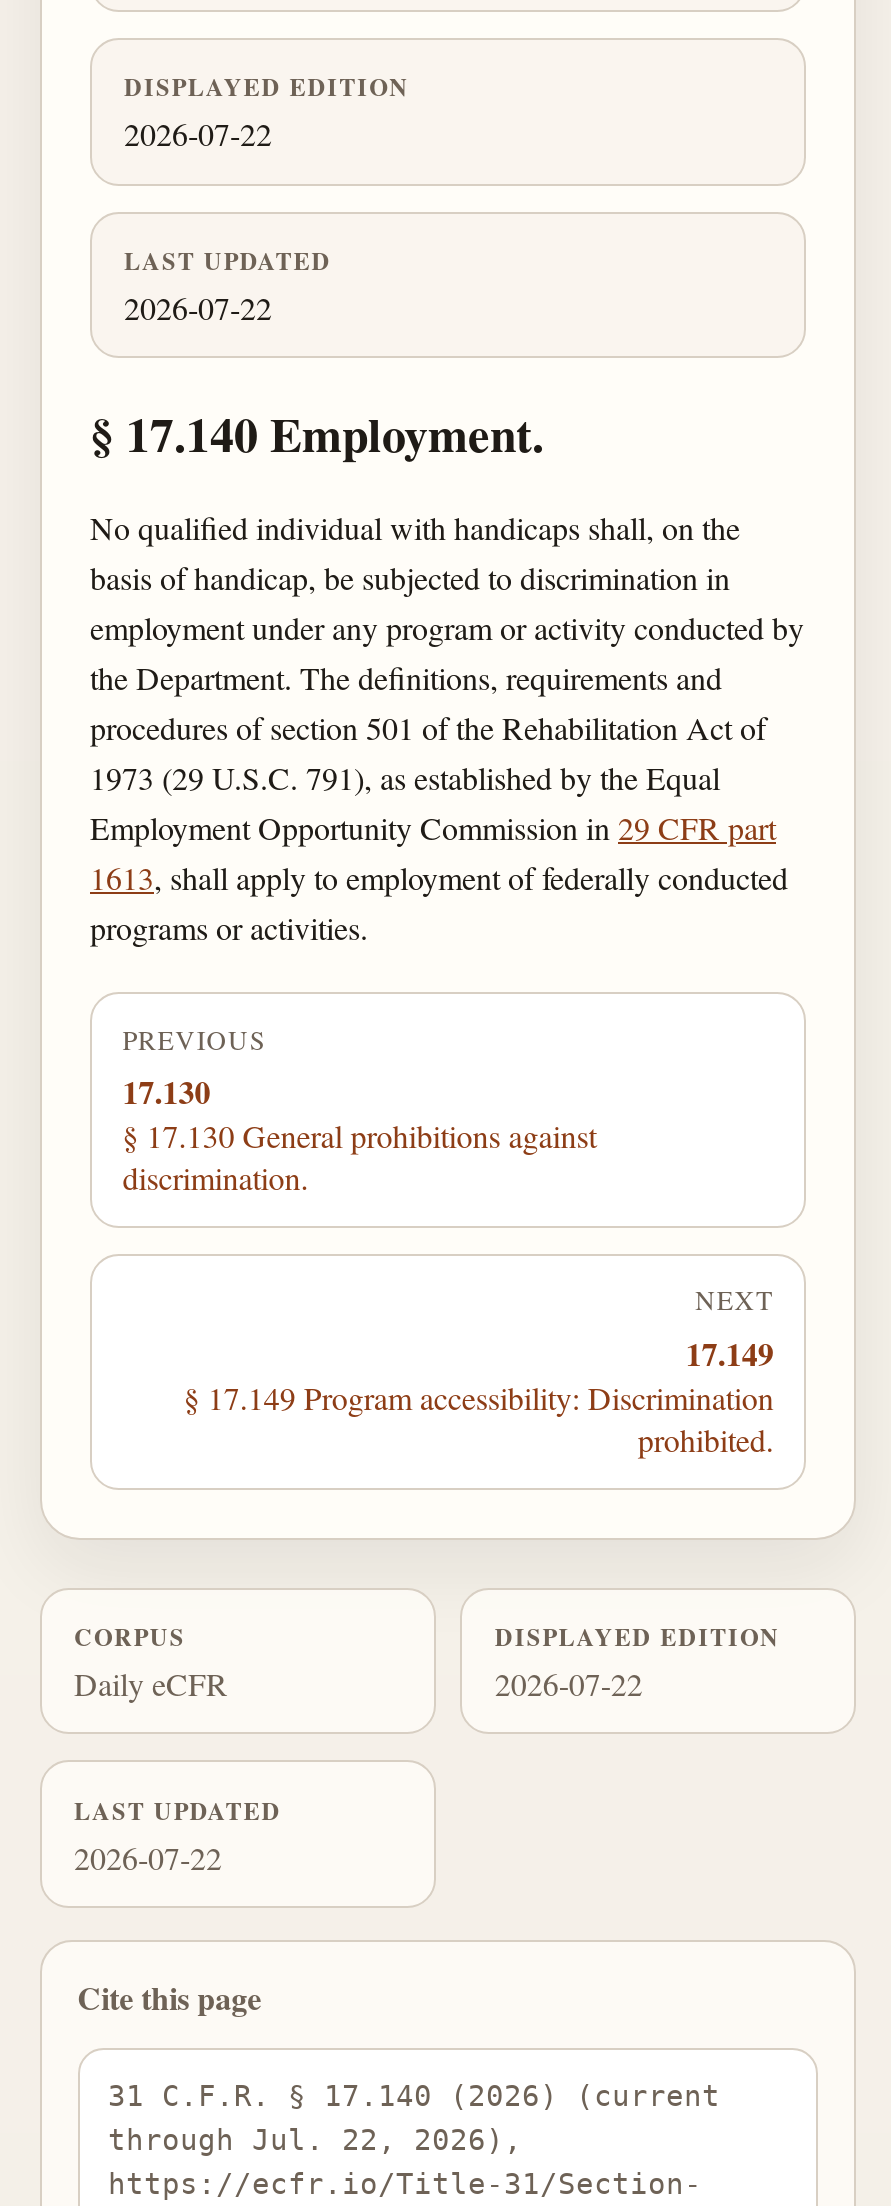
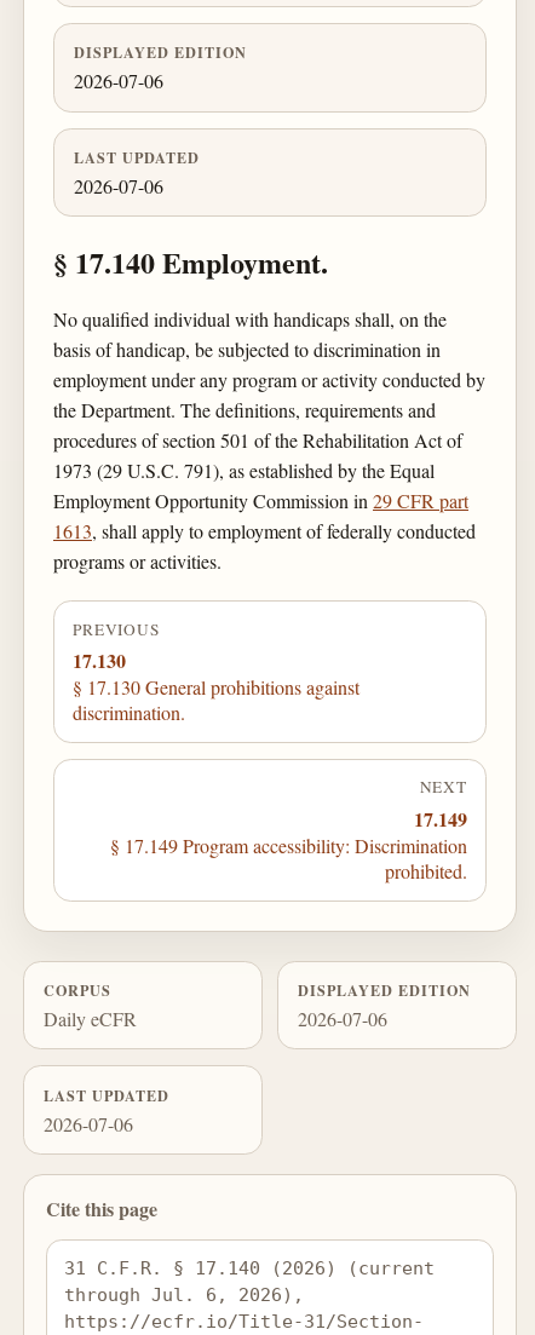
- 2026-07-22
+ 2026-07-06

- 2026-07-22
+ 2026-07-06

- 2026-07-22
+ 2026-07-06

- 2026-07-22
+ 2026-07-06

- through Jul. 22, 2026),
+ through Jul. 6, 2026),
